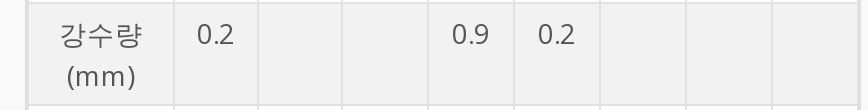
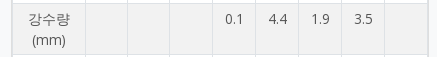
- 0.2
- 0.9
- 0.2
+ 0.1
+ 4.4
+ 1.9
+ 3.5
